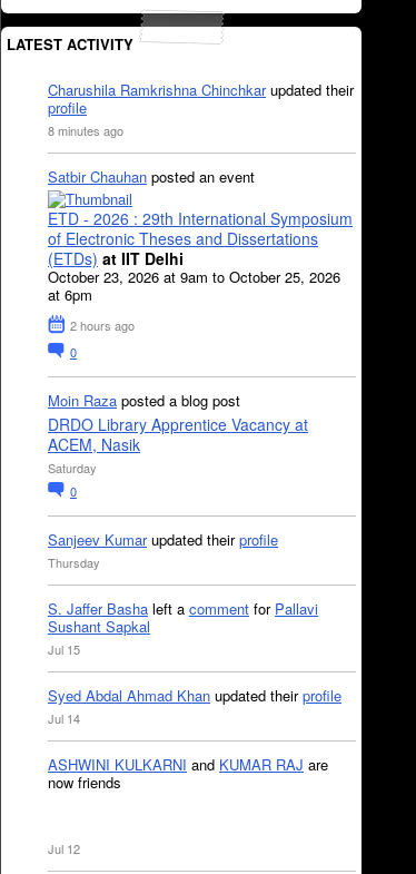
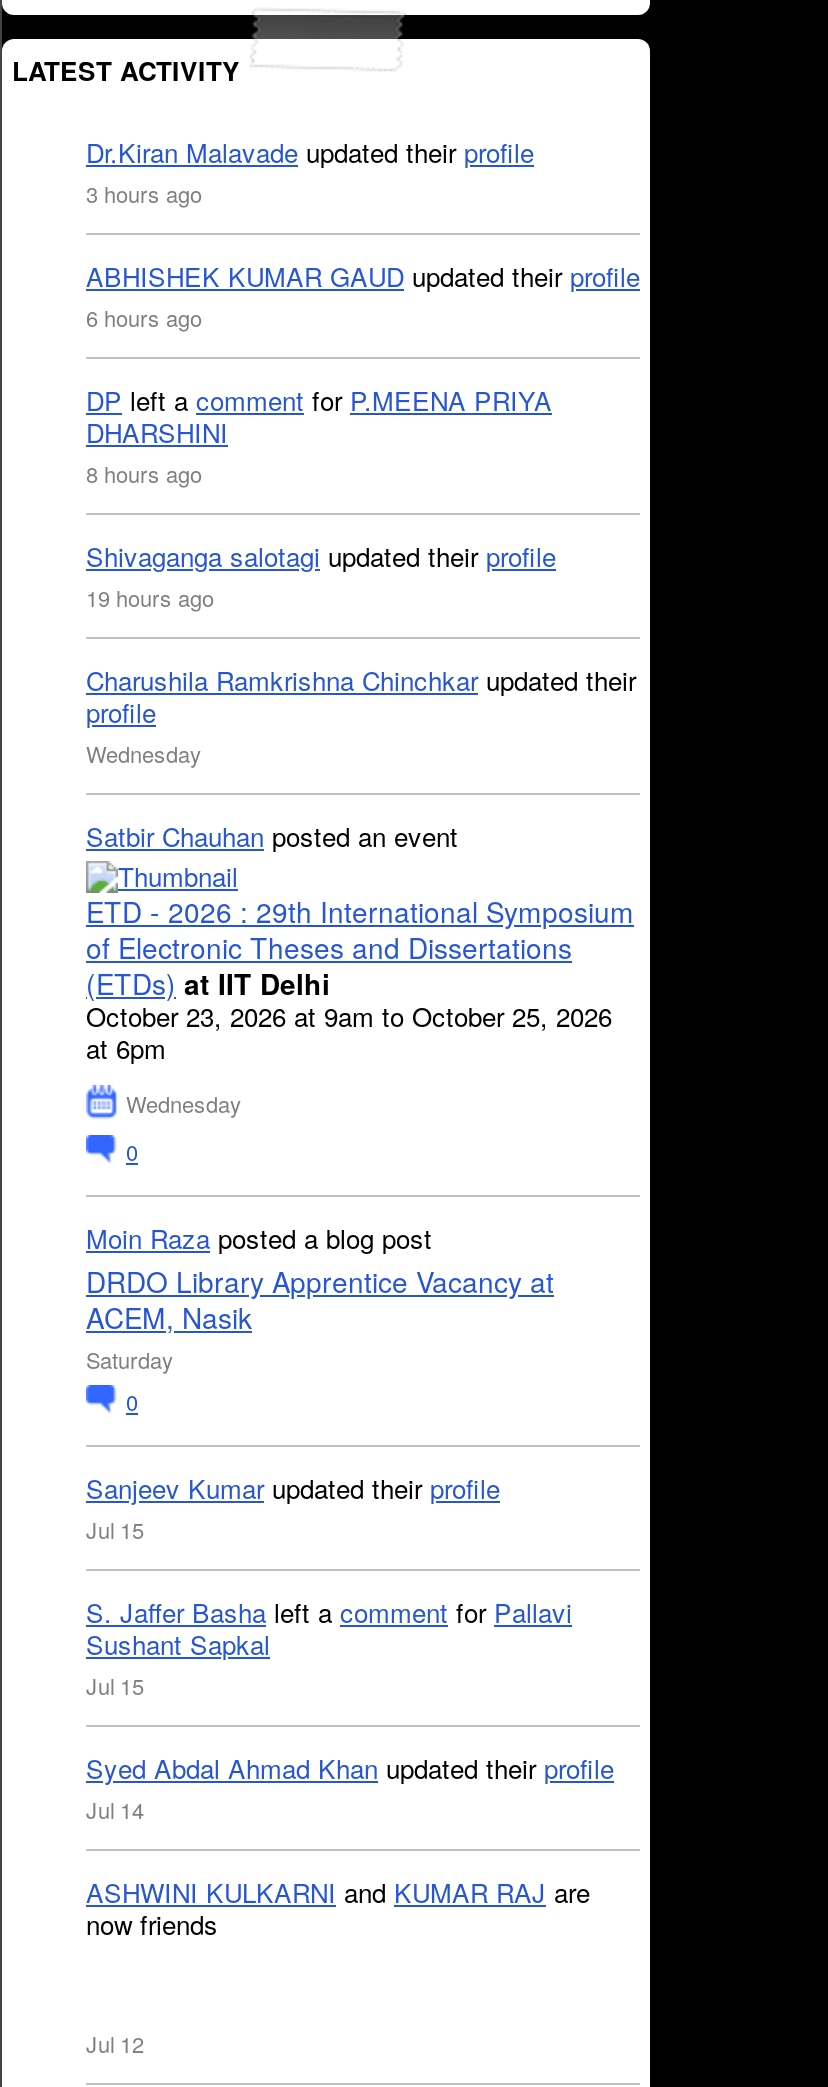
+ Dr.Kiran Malavade updated their profile
+ 3 hours ago
+ ABHISHEK KUMAR GAUD updated their profile
+ 6 hours ago
+ DP left a comment for P.MEENA PRIYA
+ DHARSHINI
+ 8 hours ago
+ Shivaganga salotagi updated their profile
+ 19 hours ago

- 8 minutes ago
+ Wednesday

- 2 hours ago
+ Wednesday

- Thursday
+ Jul 15
